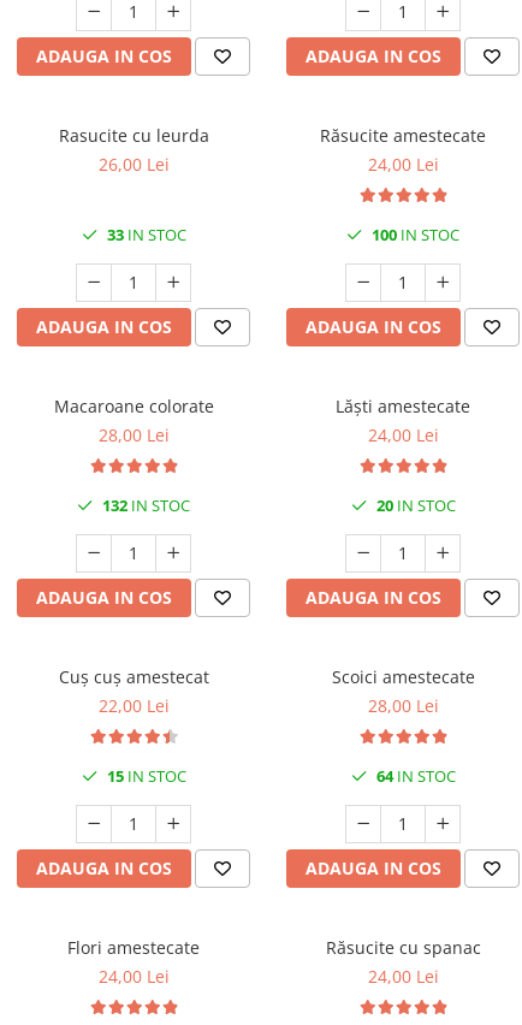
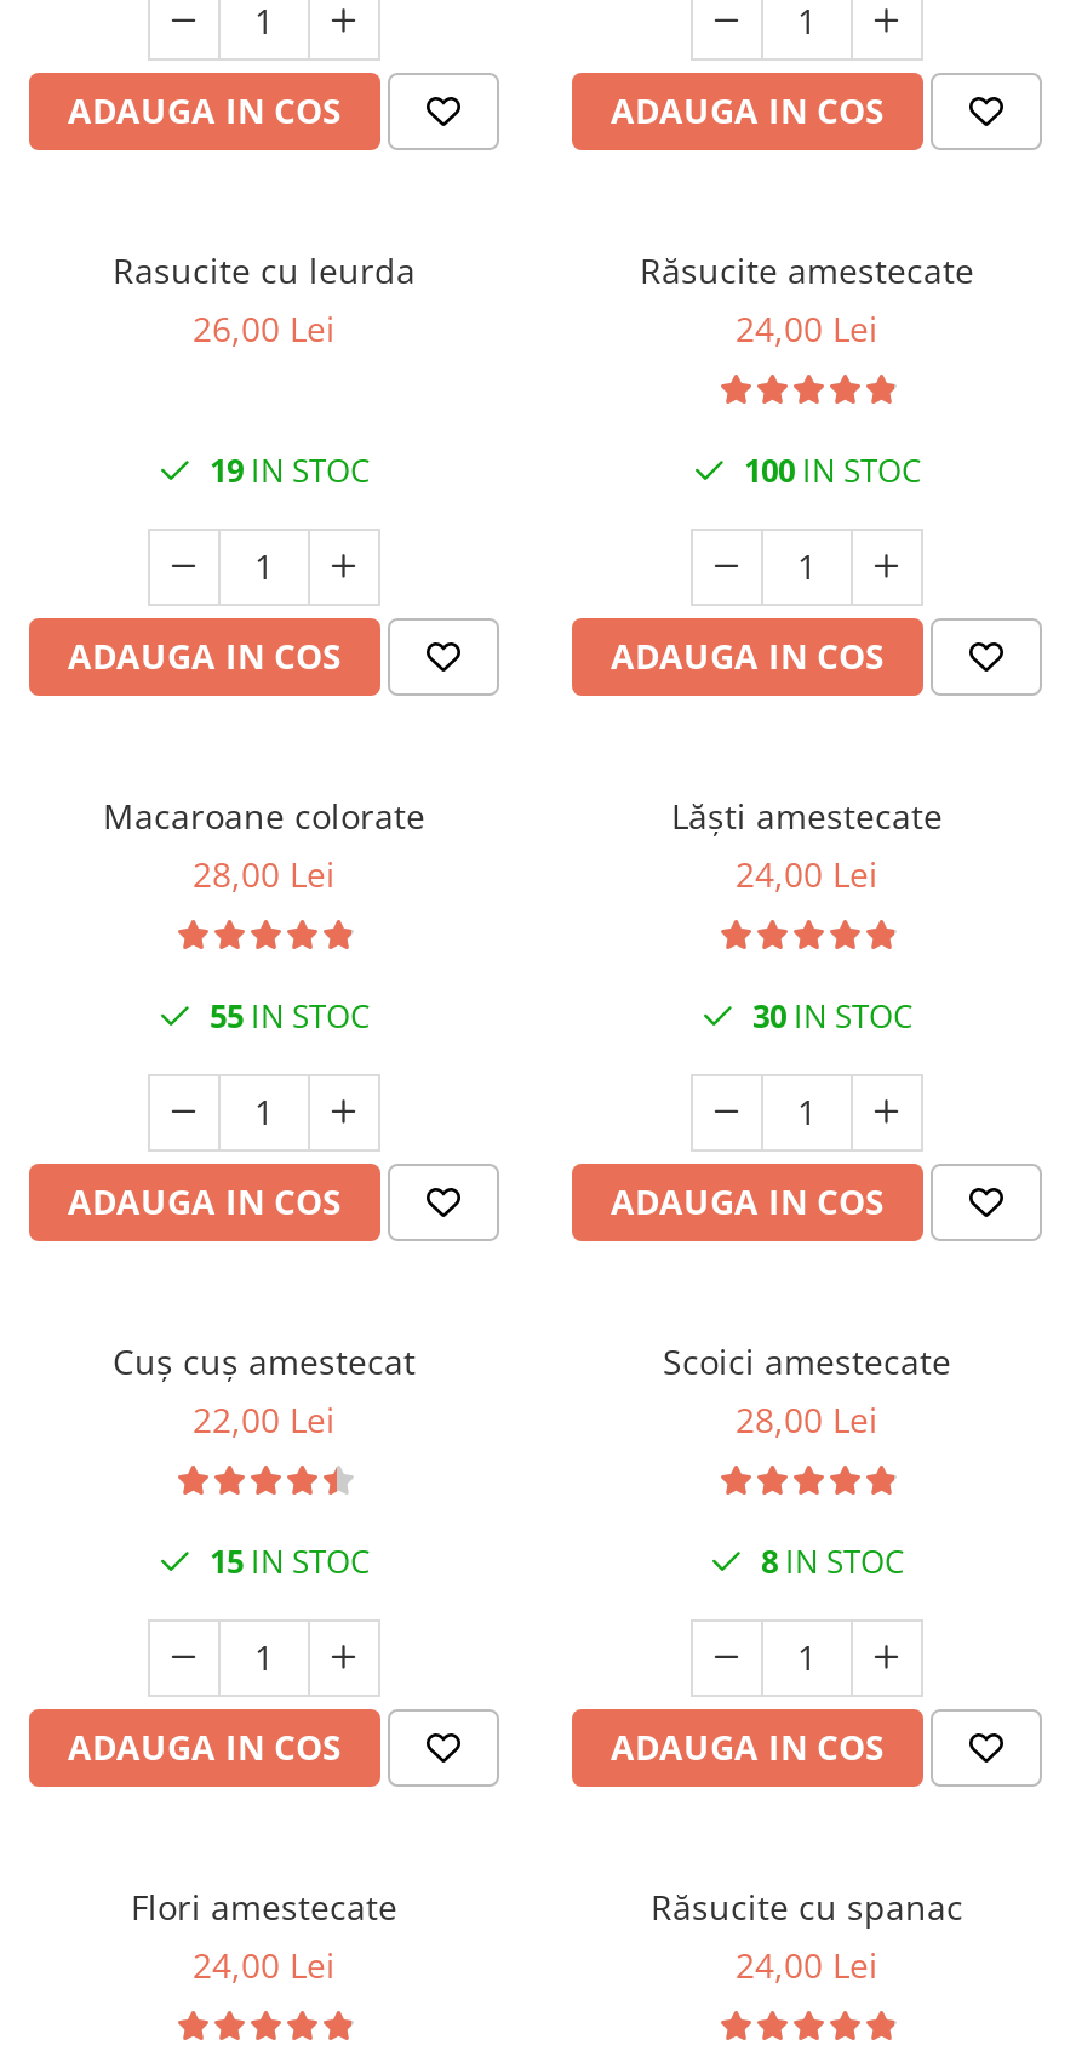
- 33 IN STOC
+ 19 IN STOC

- 132 IN STOC
+ 55 IN STOC

- 20 IN STOC
+ 30 IN STOC

- 64 IN STOC
+ 8 IN STOC
